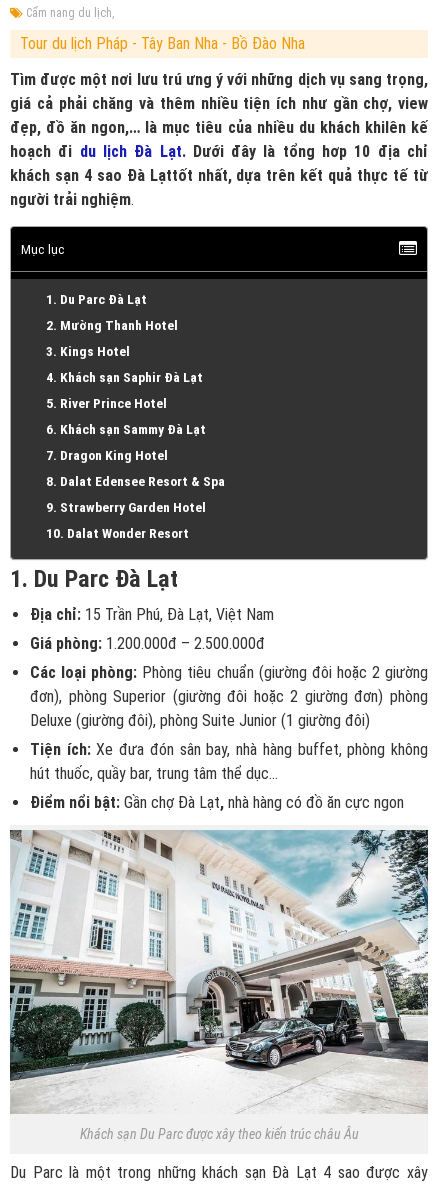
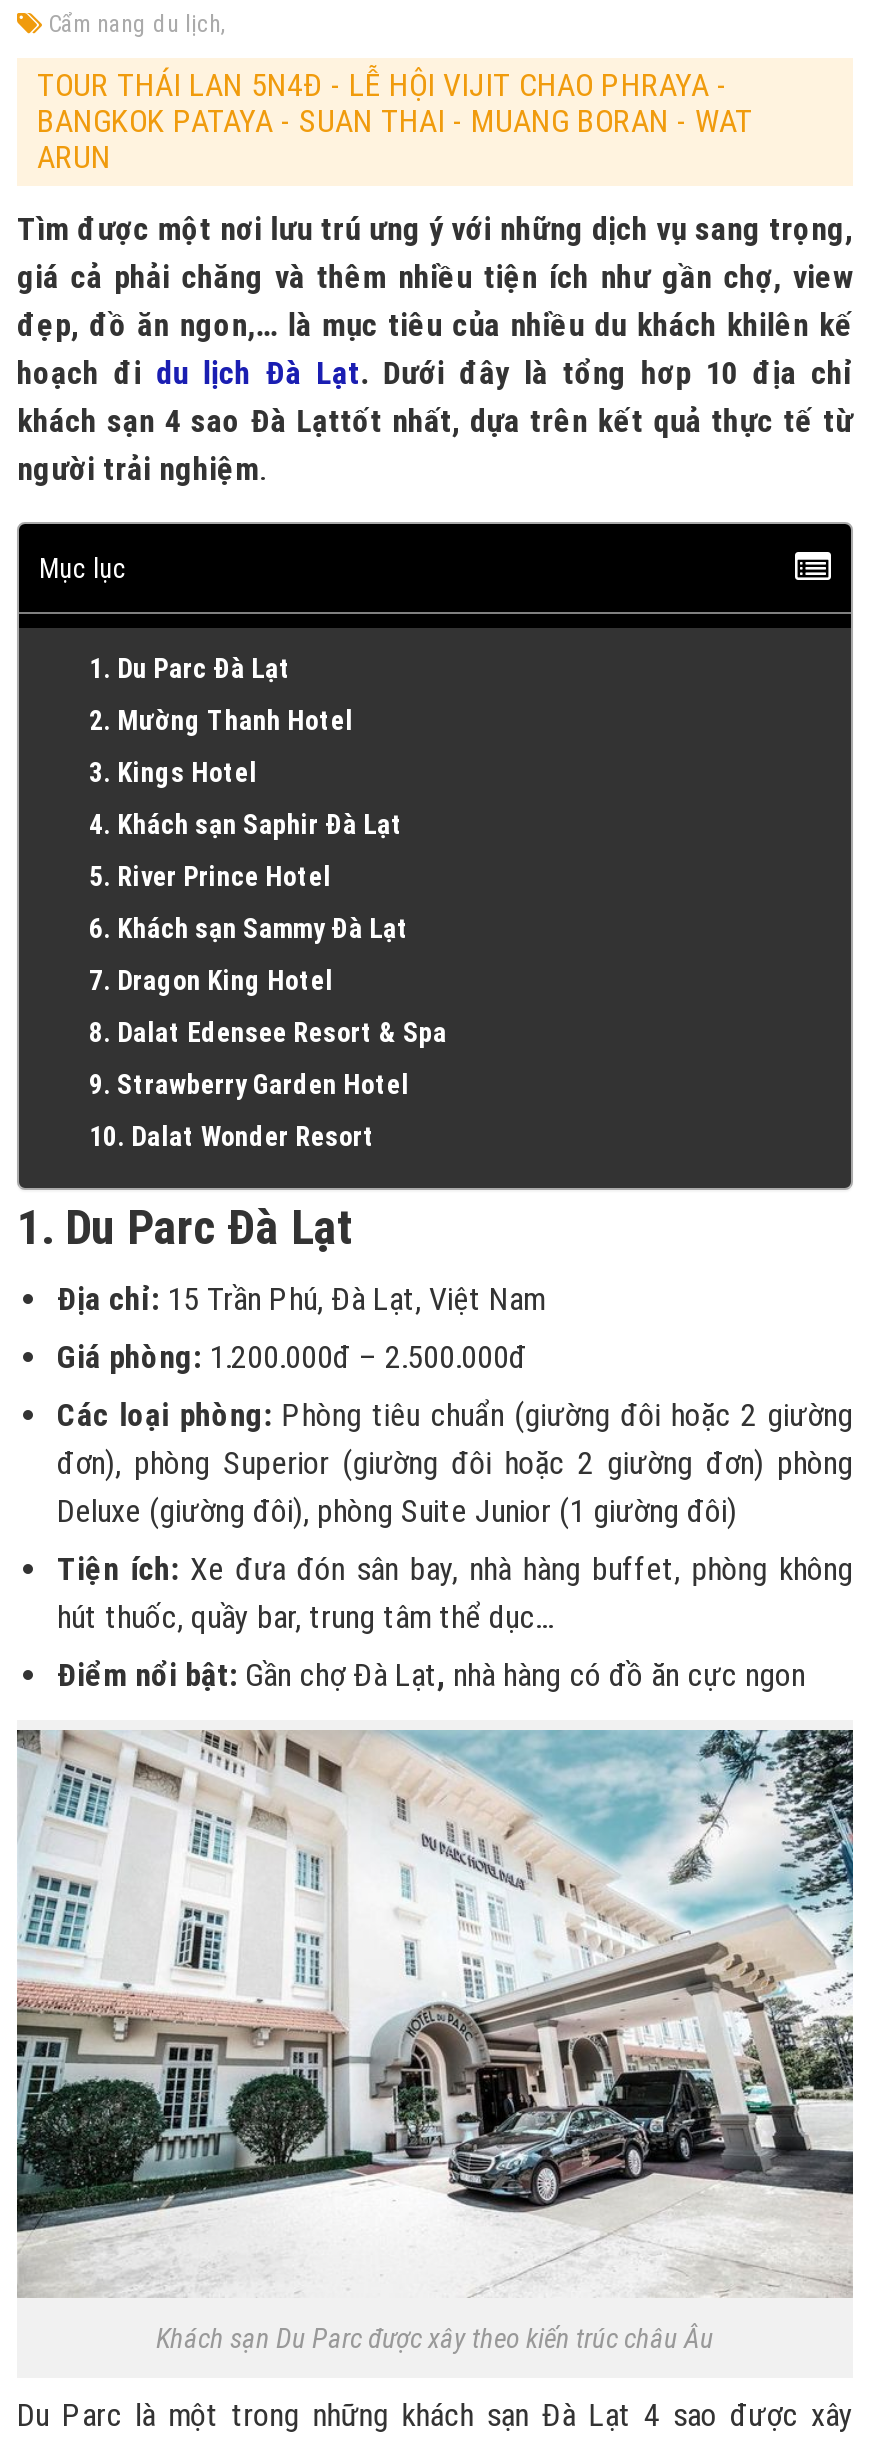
- Tour du lịch Pháp - Tây Ban Nha - Bồ Đào Nha
+ TOUR THÁI LAN 5N4Đ - LỄ HỘI VIJIT CHAO PHRAYA -
+ BANGKOK PATAYA - SUAN THAI - MUANG BORAN - WAT
+ ARUN
